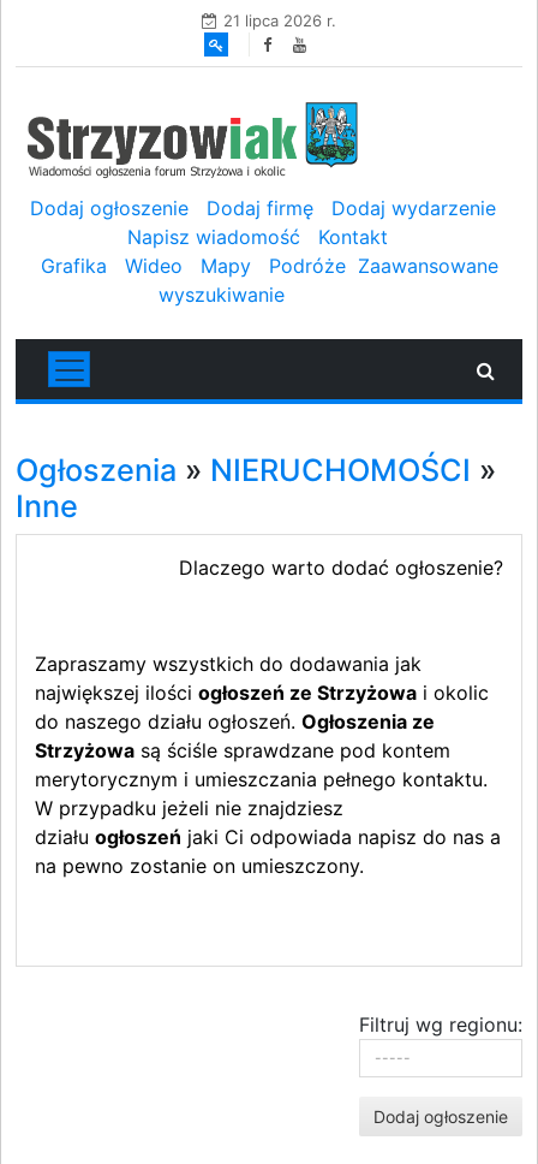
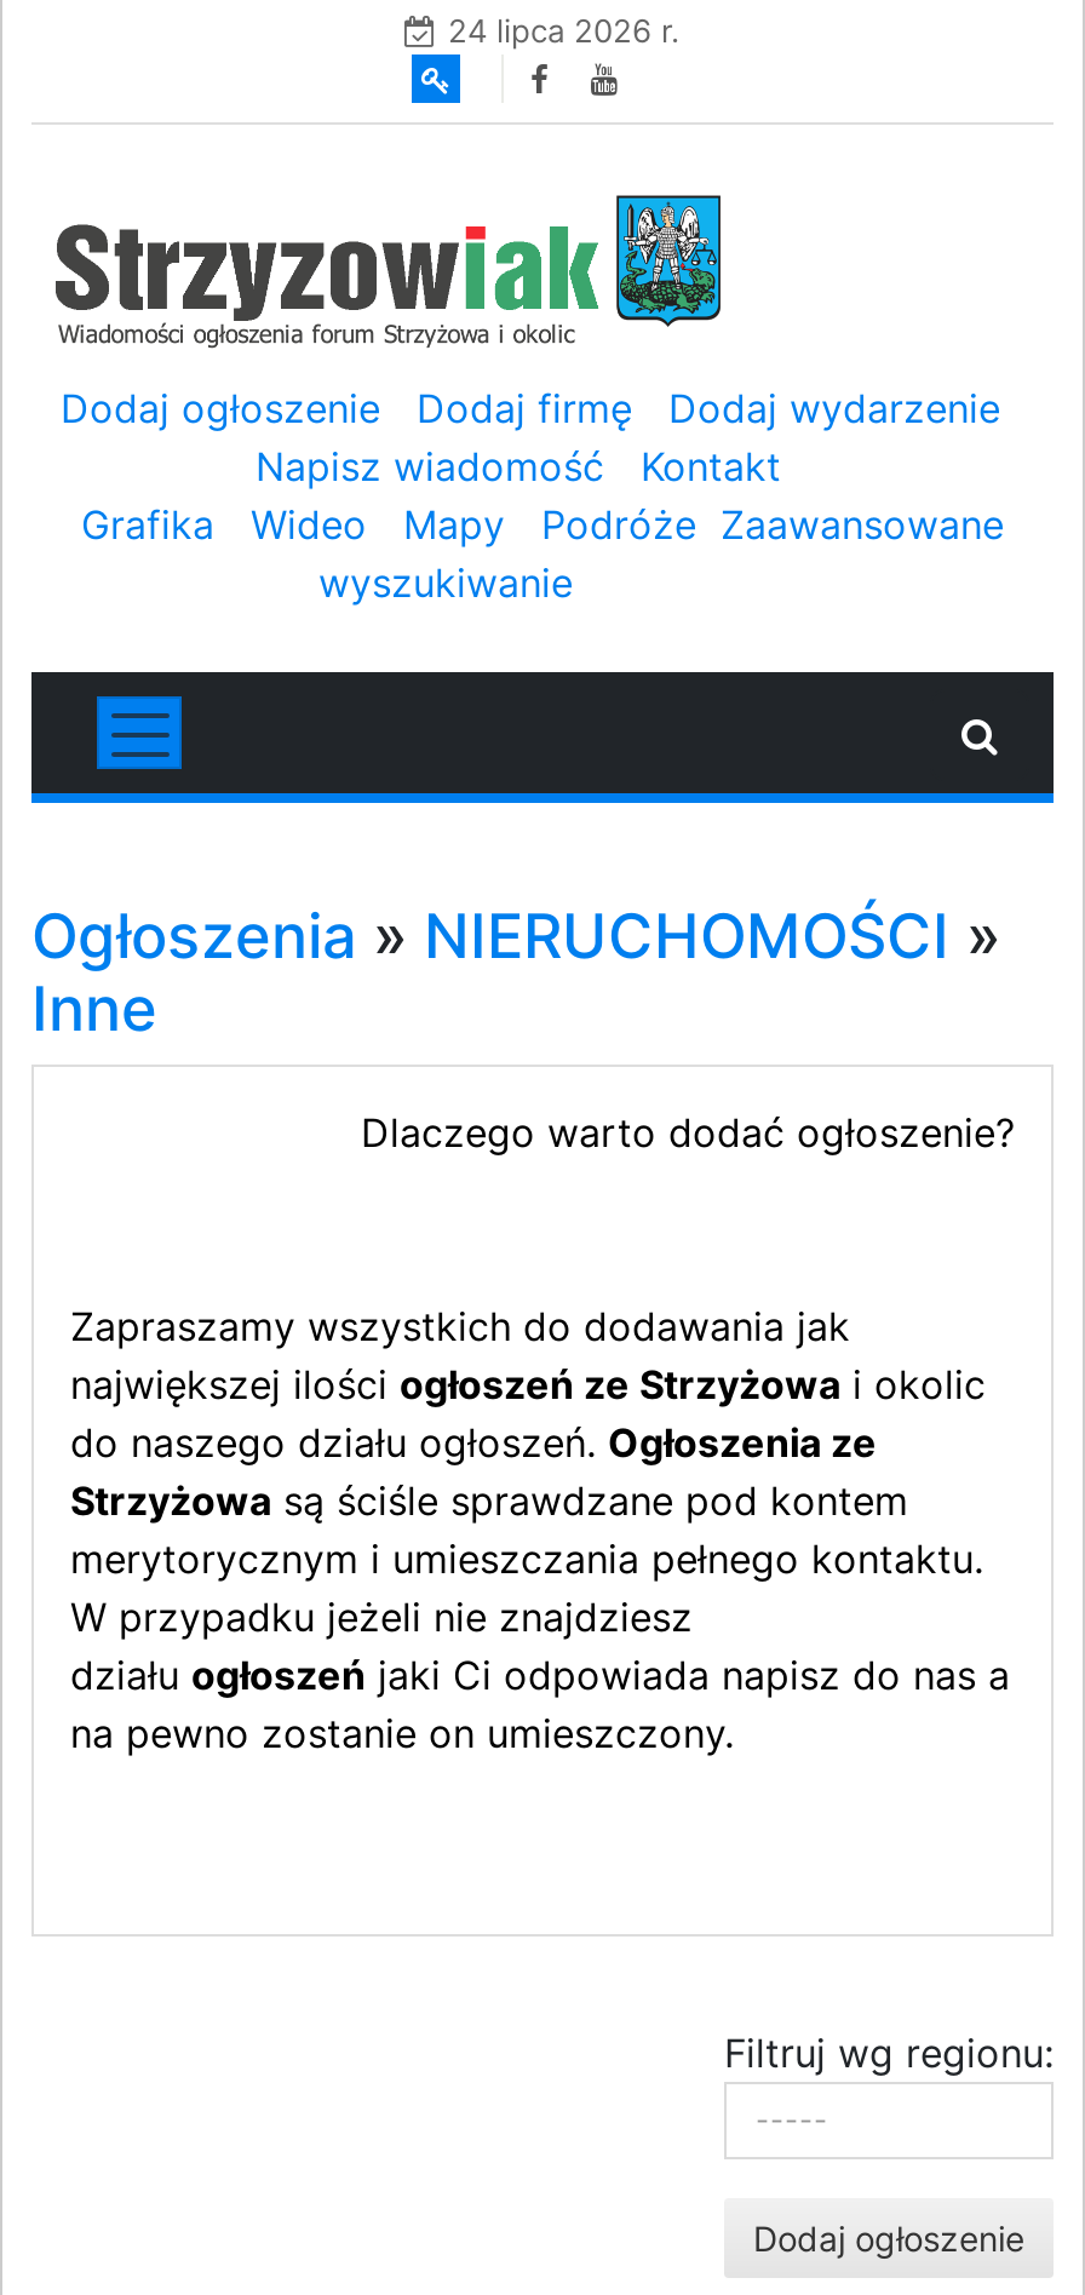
- 21 lipca 2026 r.
+ 24 lipca 2026 r.
